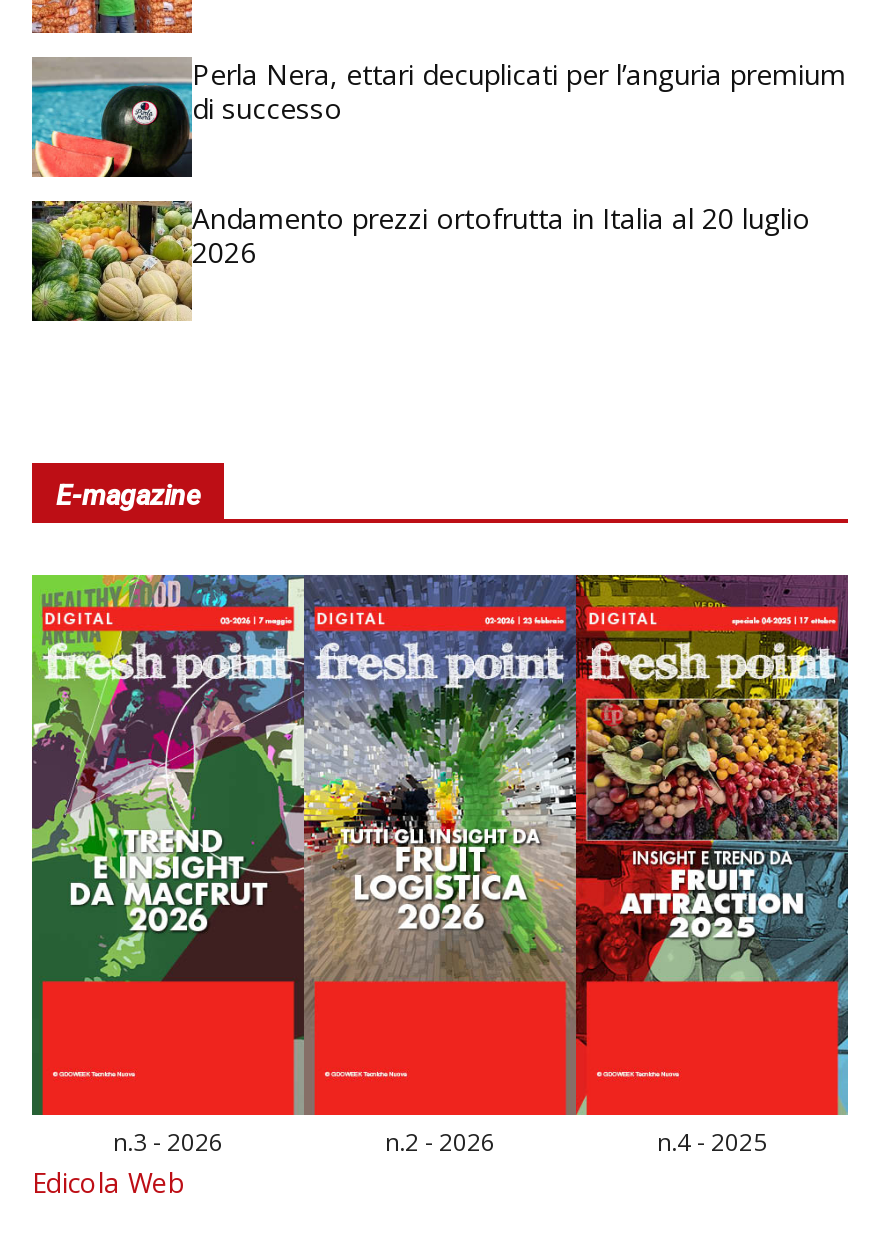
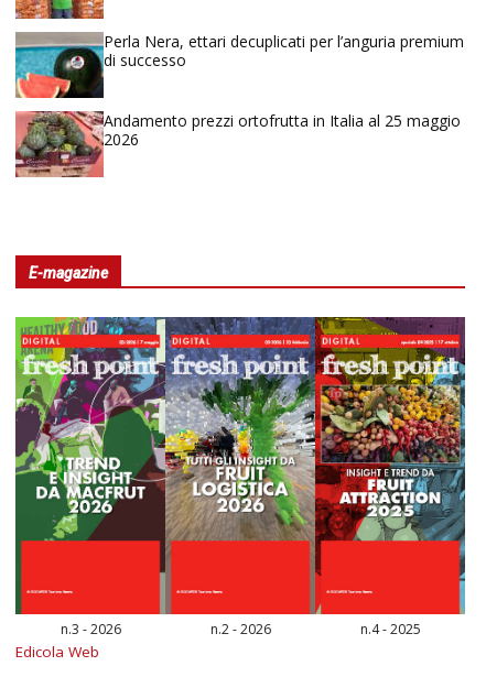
- [image]
- Andamento prezzi ortofrutta in Italia al 20 luglio
+ [image]
+ Andamento prezzi ortofrutta in Italia al 25 maggio
